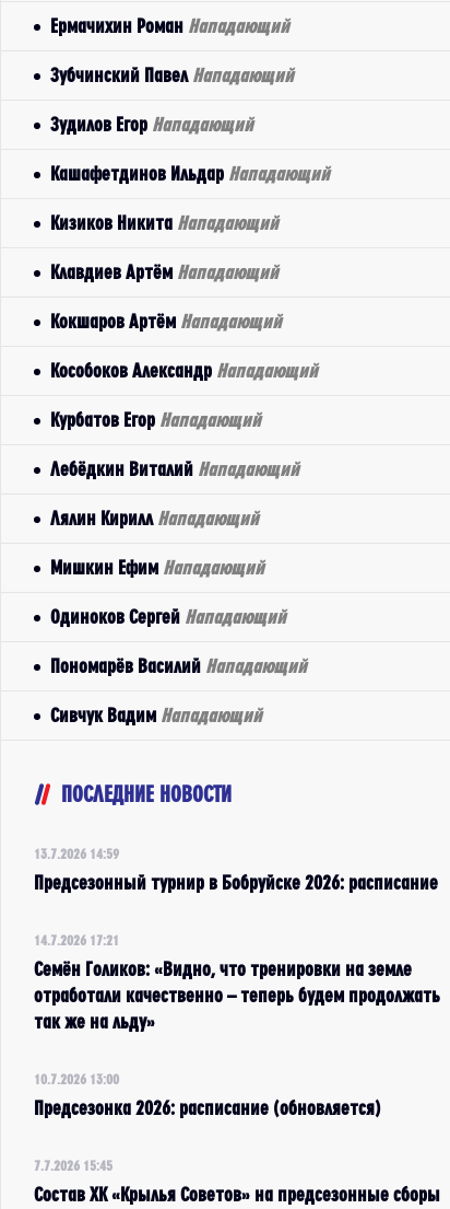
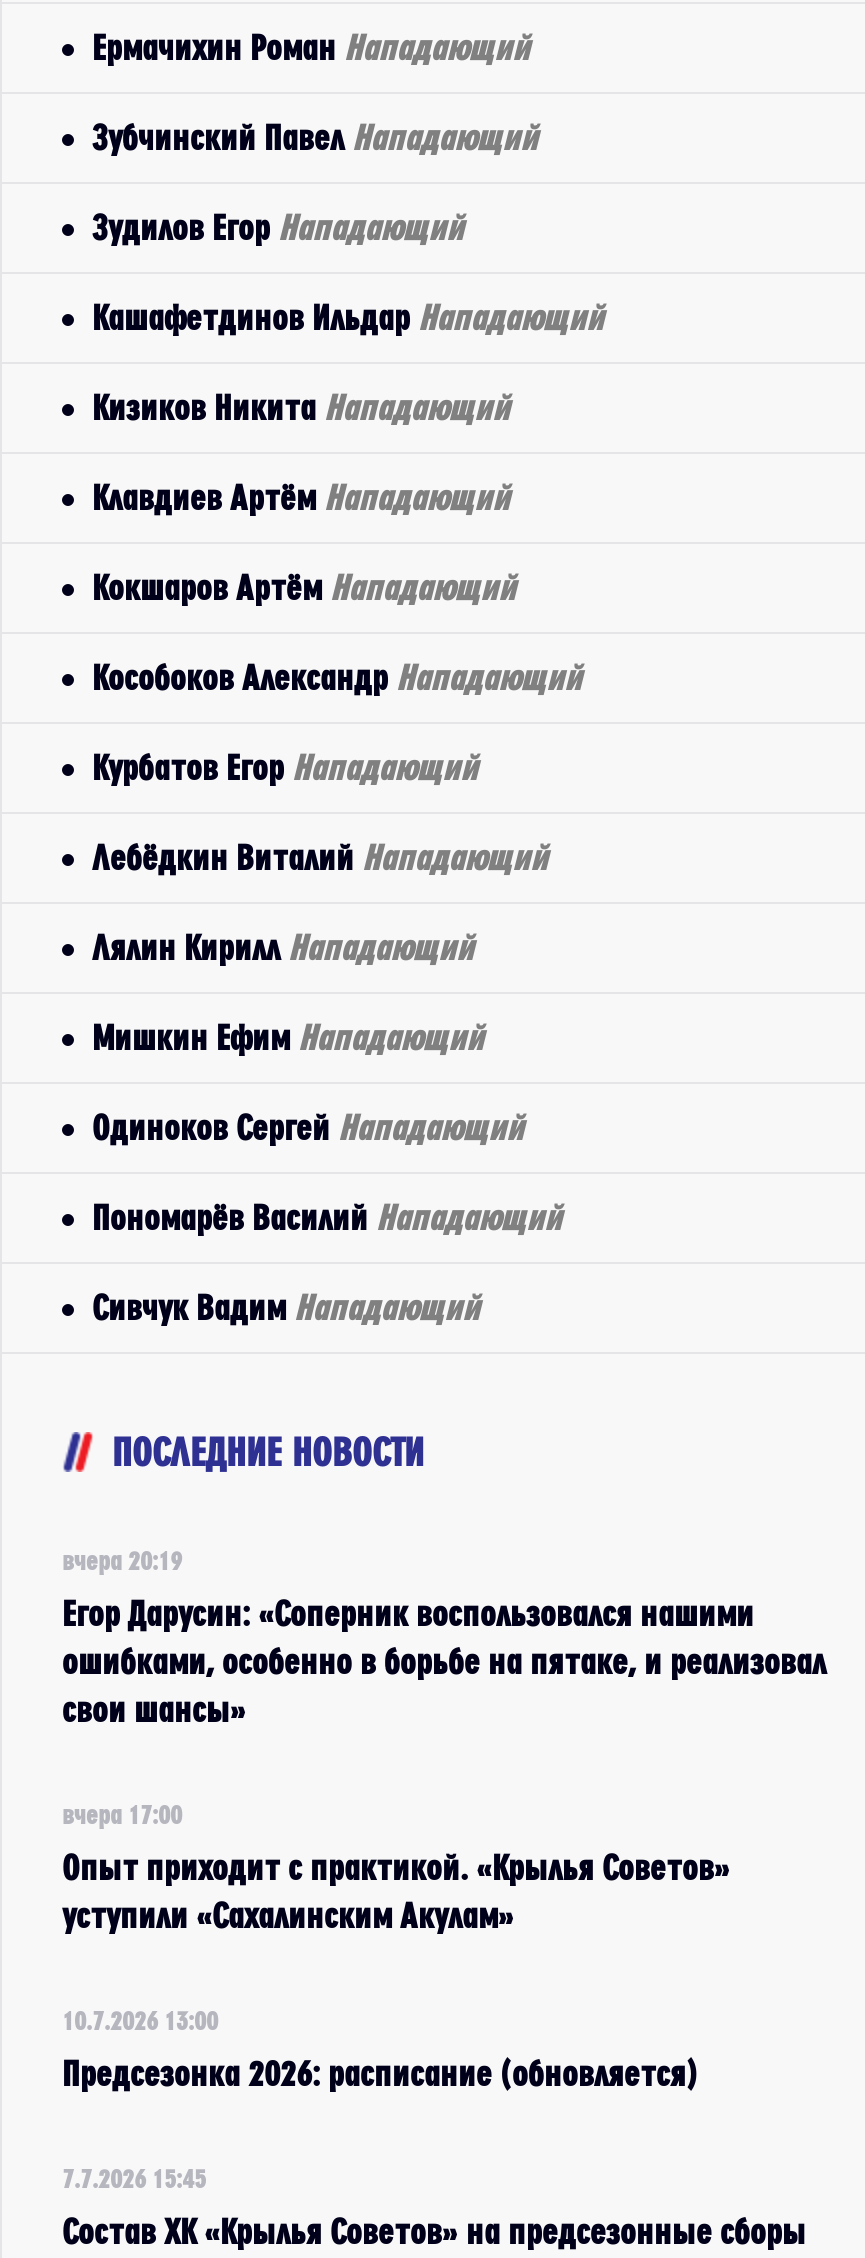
- 13.7.2026 14:59
+ вчера 20:19

- Предсезонный турнир в Бобруйске 2026: расписание
+ Егор Дарусин: «Соперник воспользовался нашими
+ ошибками, особенно в борьбе на пятаке, и реализовал
+ свои шансы»

- 14.7.2026 17:21
+ вчера 17:00

- Семён Голиков: «Видно, что тренировки на земле
- отработали качественно – теперь будем продолжать
- так же на льду»
+ Опыт приходит с практикой. «Крылья Советов»
+ уступили «Сахалинским Акулам»
